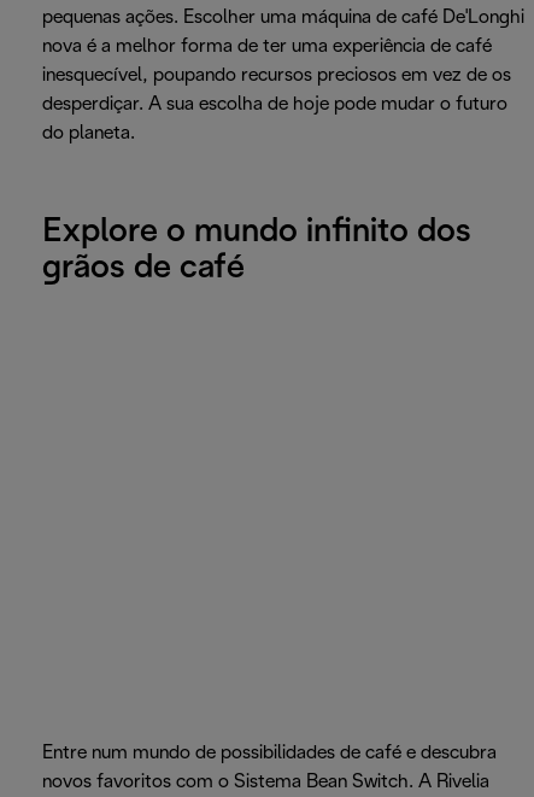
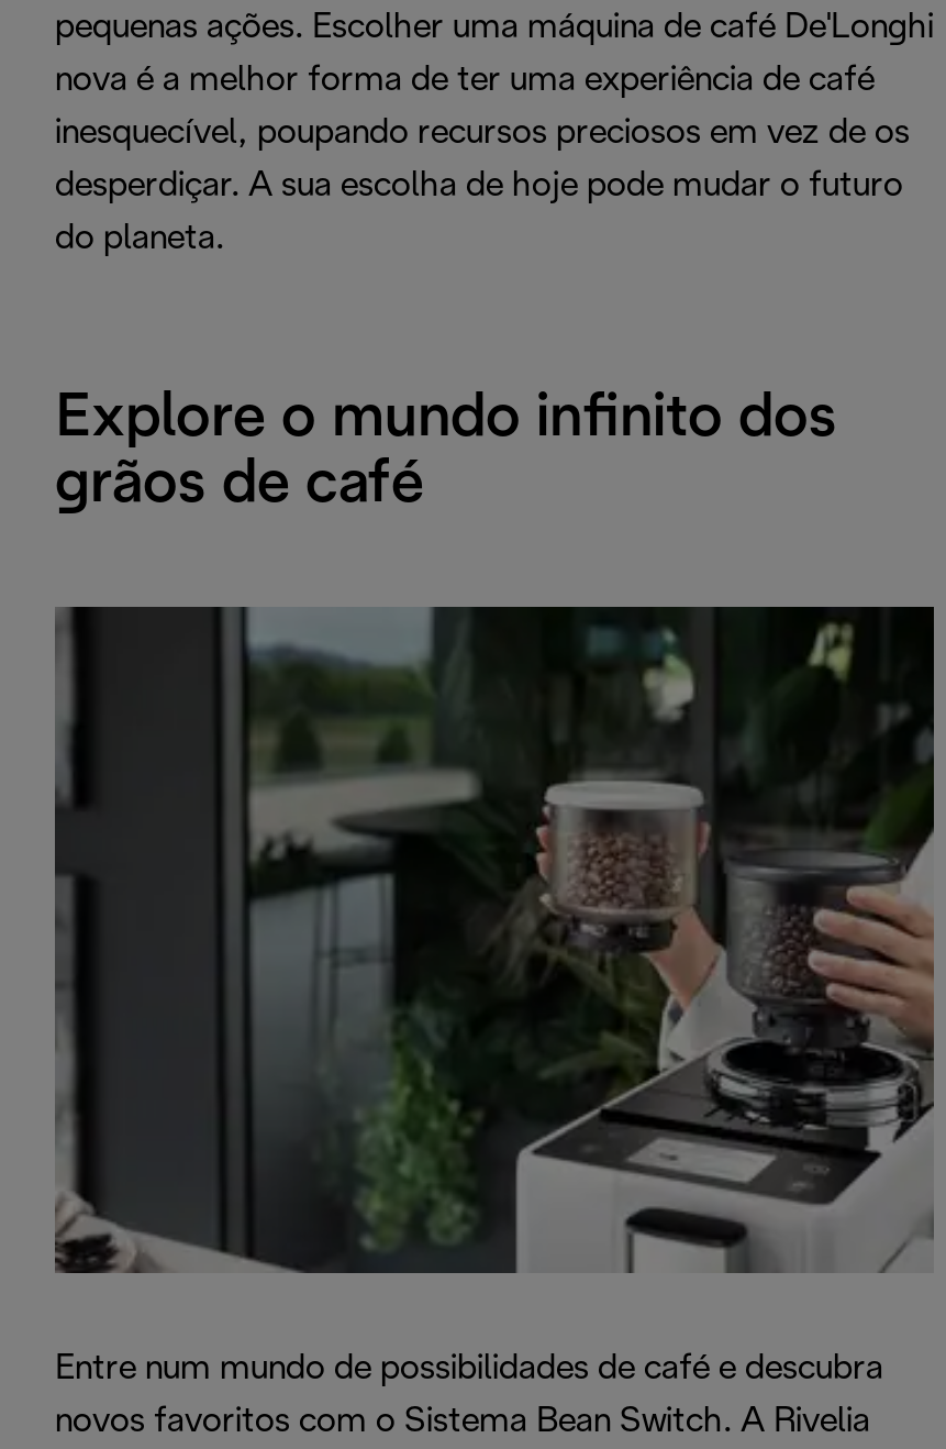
+ [image]
